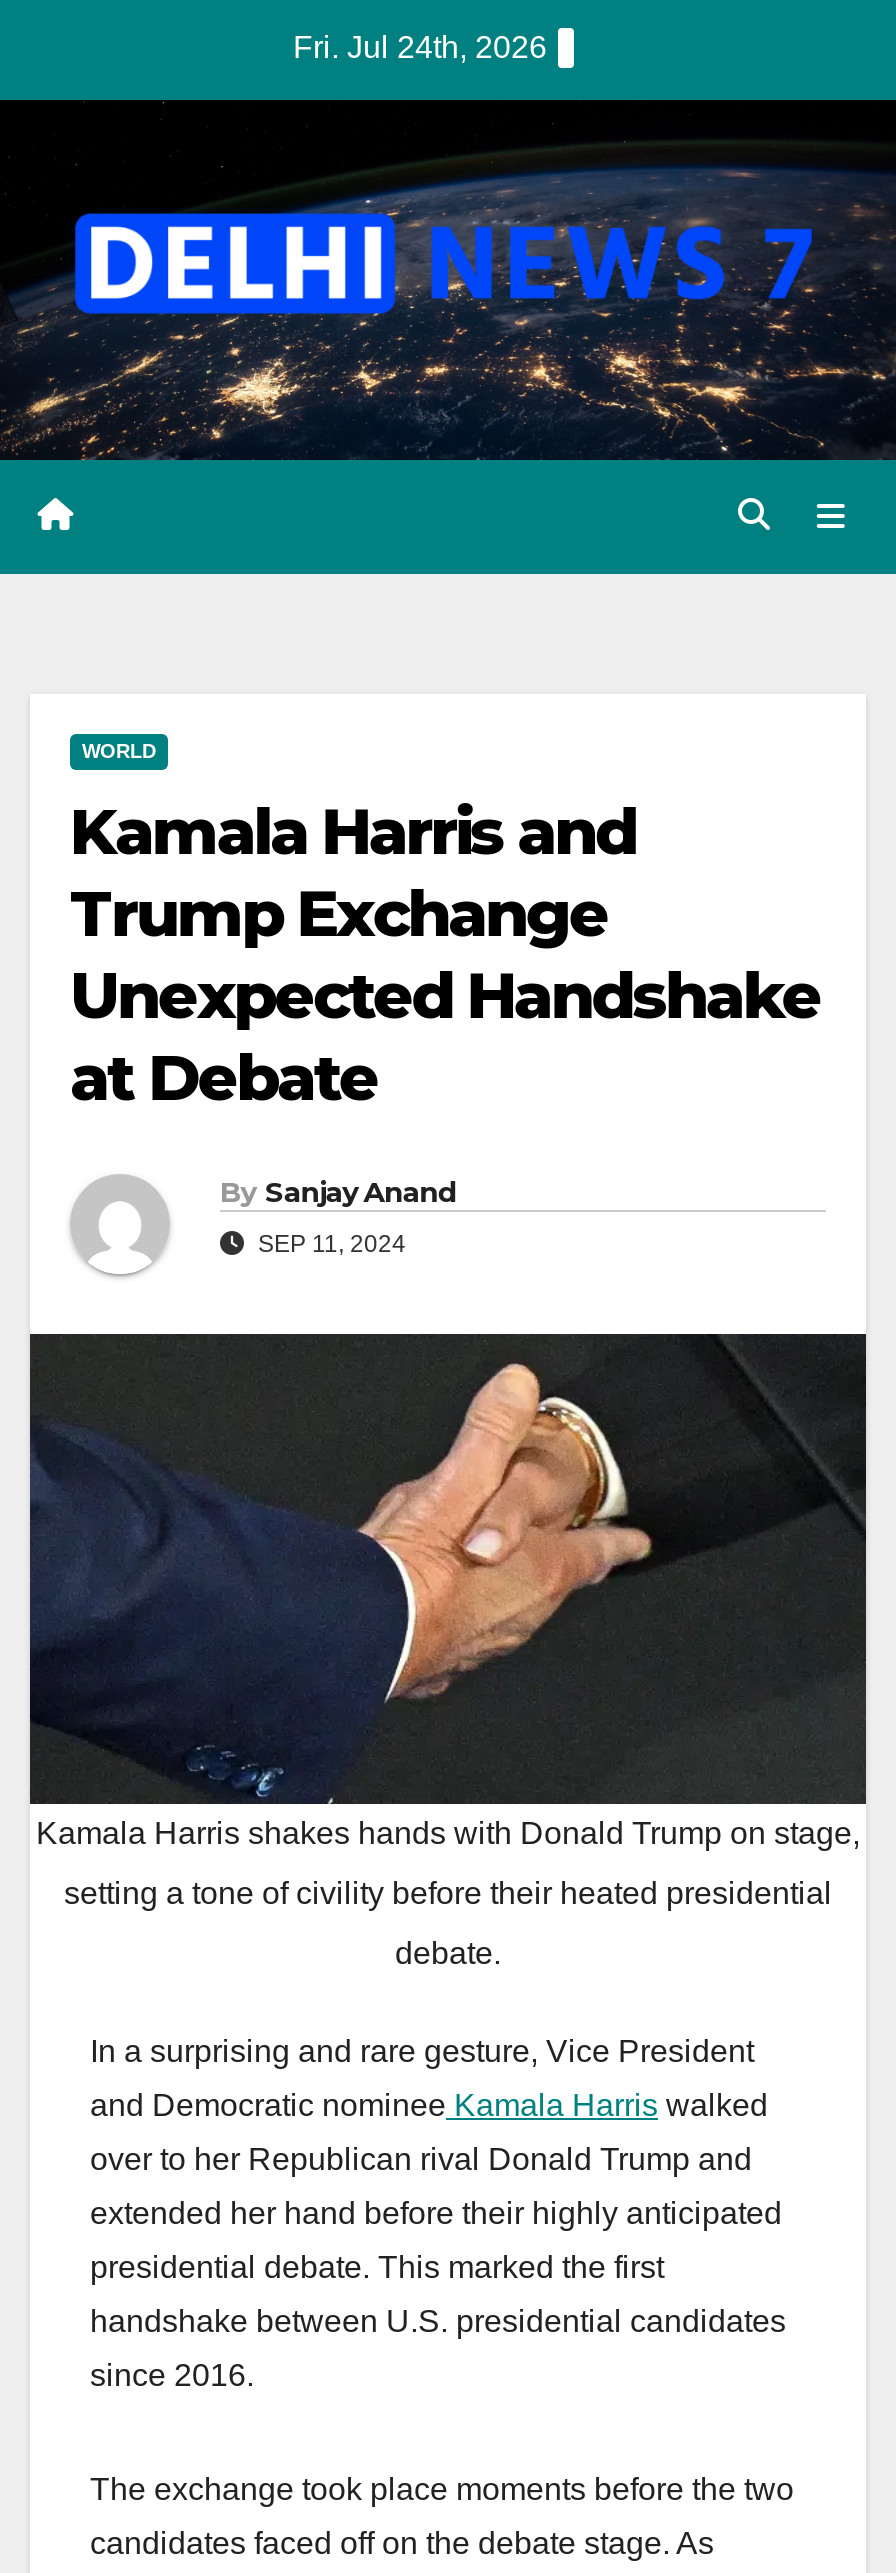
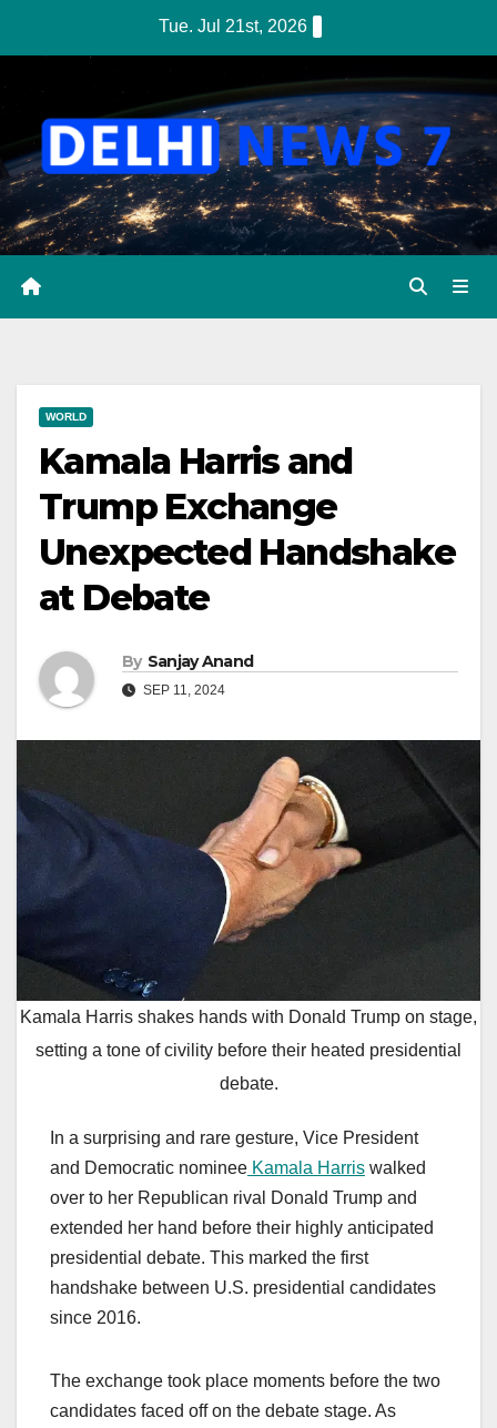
- Fri. Jul 24th, 2026
+ Tue. Jul 21st, 2026
